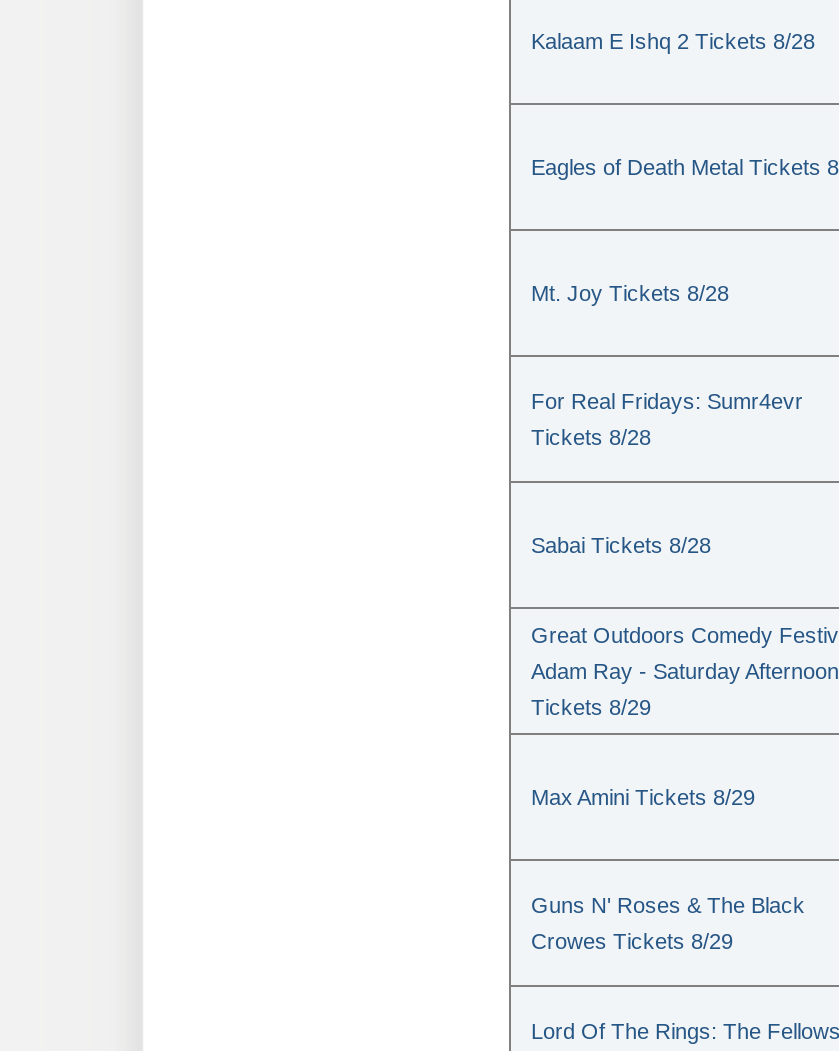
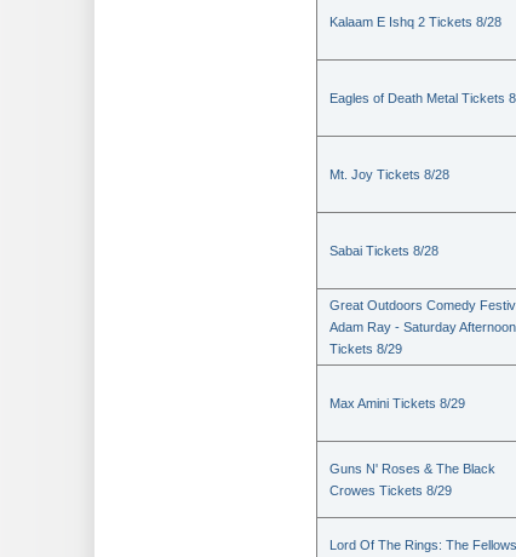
- For Real Fridays: Sumr4evr
- Tickets 8/28
